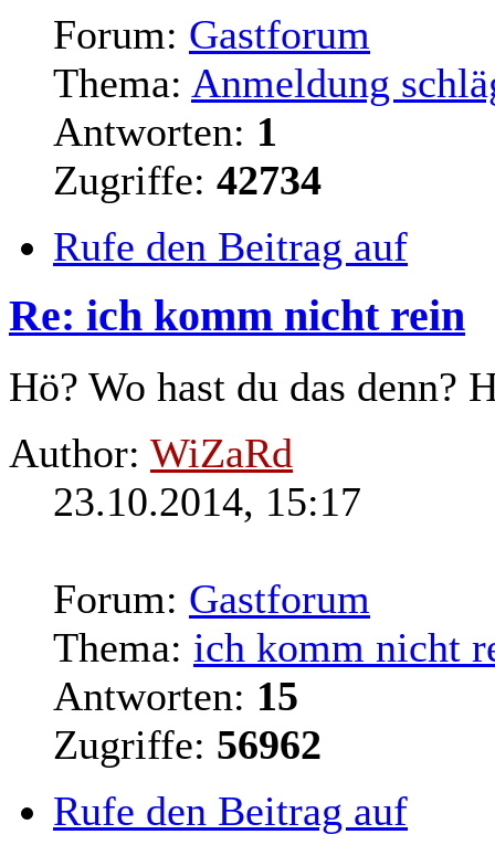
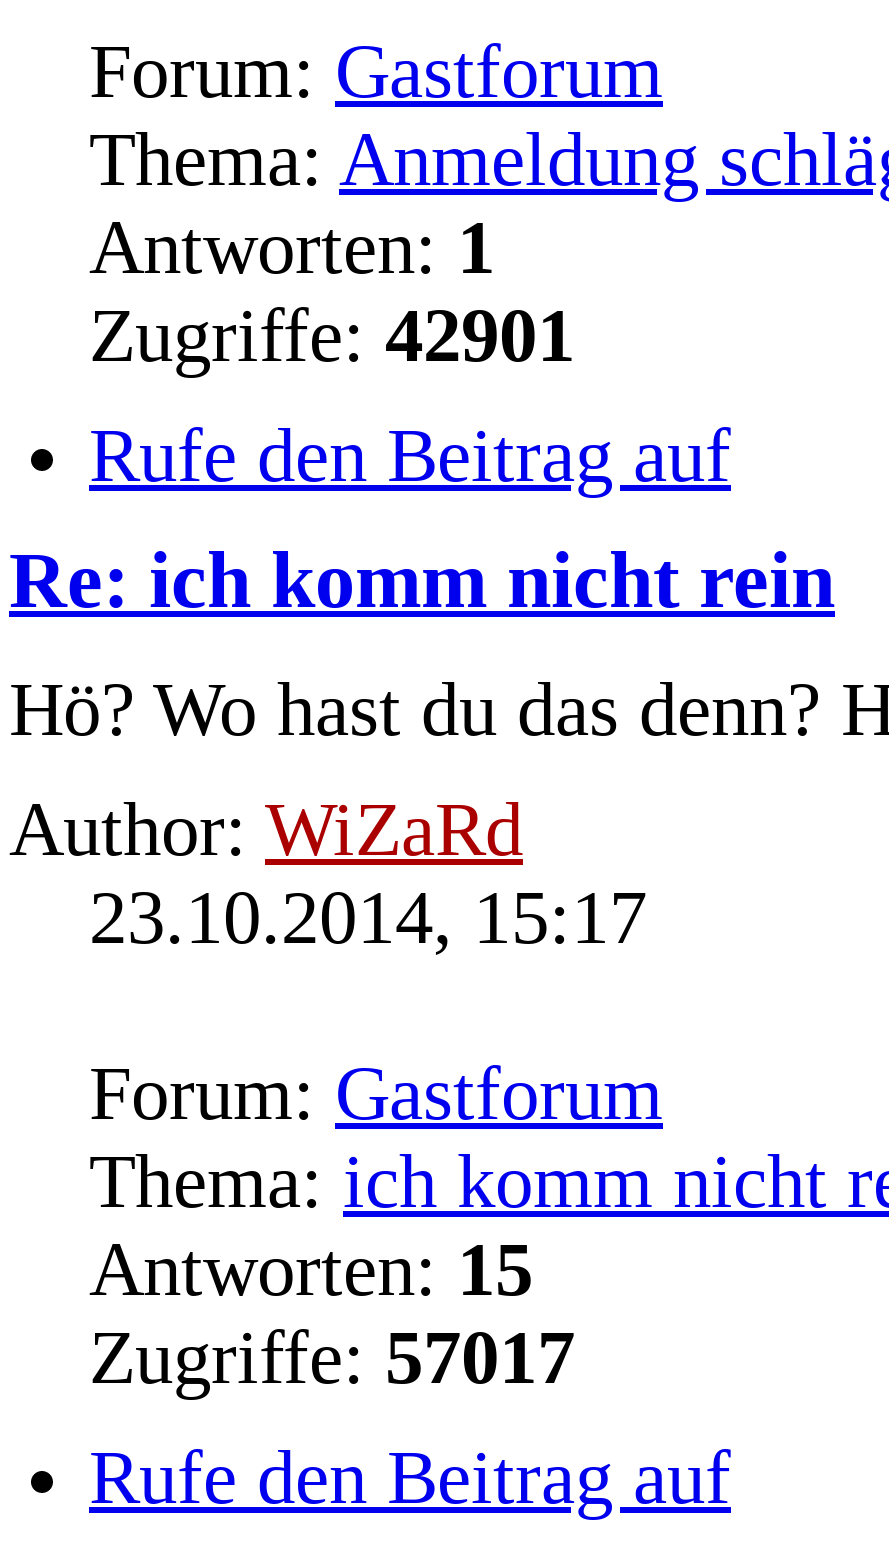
- Zugriffe: 42734
+ Zugriffe: 42901

- Zugriffe: 56962
+ Zugriffe: 57017
